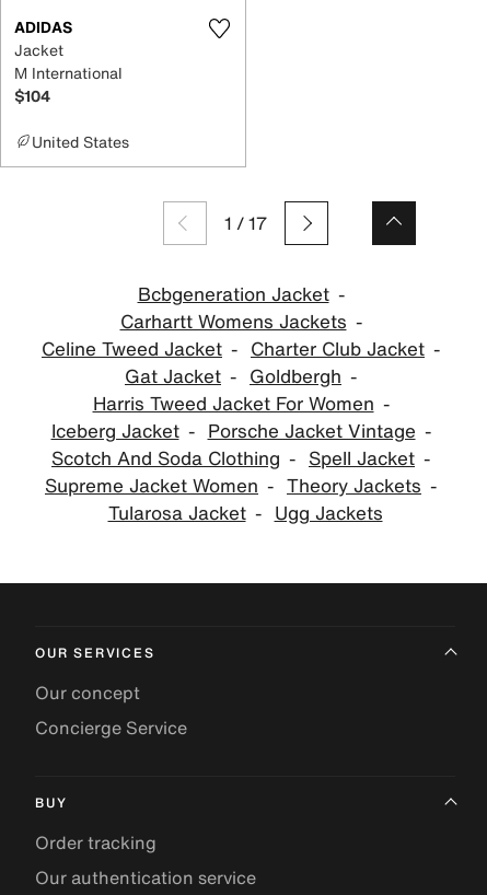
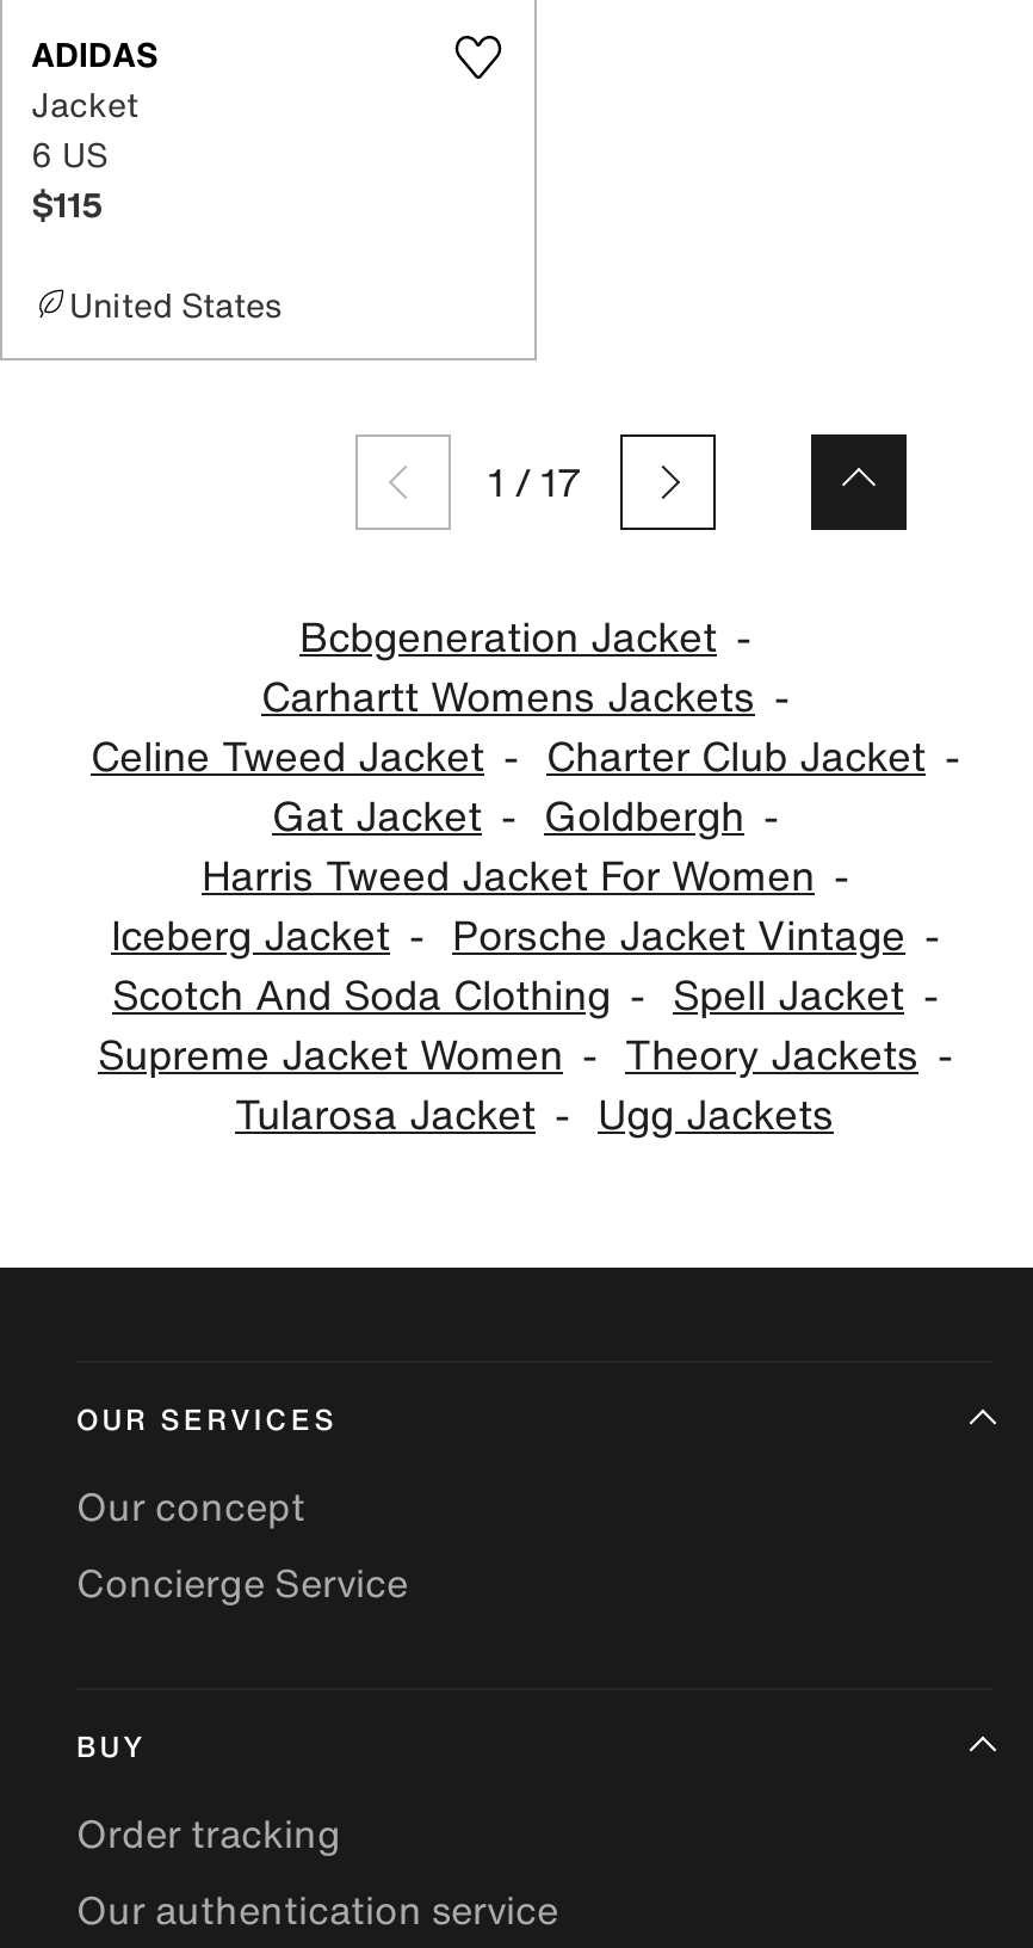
- M International
- $104
+ 6 US
+ $115
